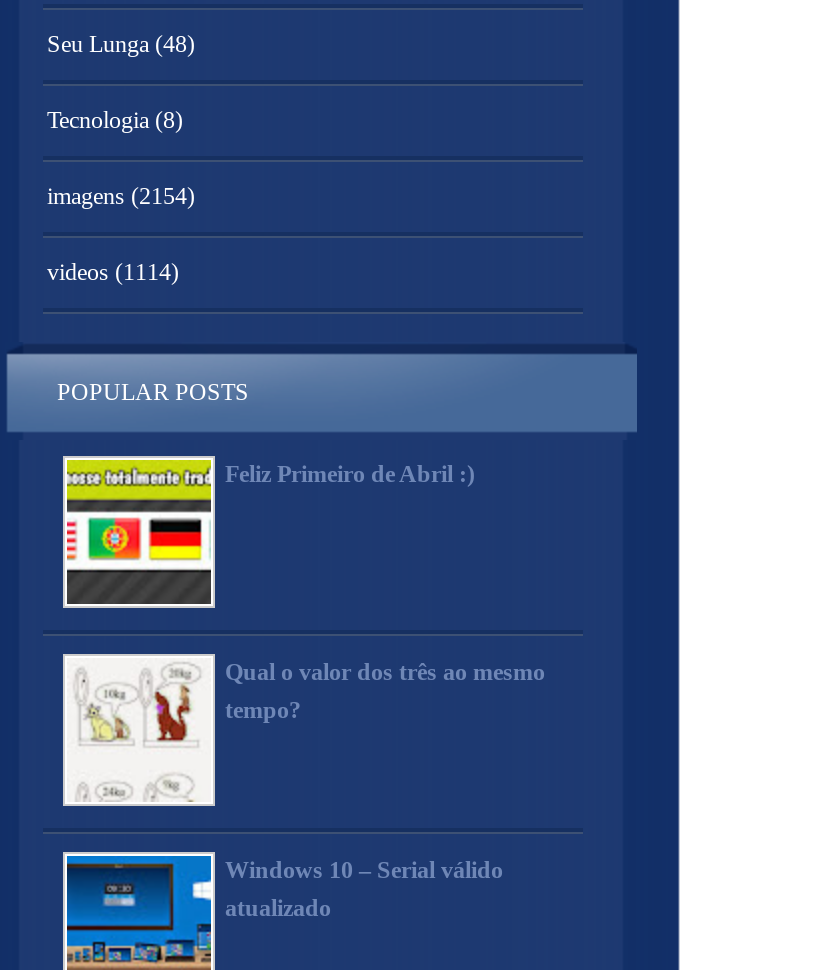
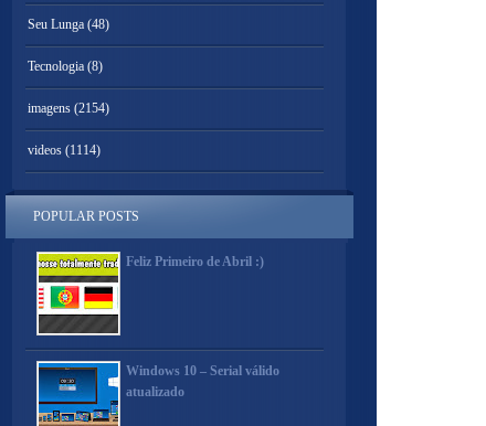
- [image]
- Qual o valor dos três ao mesmo
- tempo?
